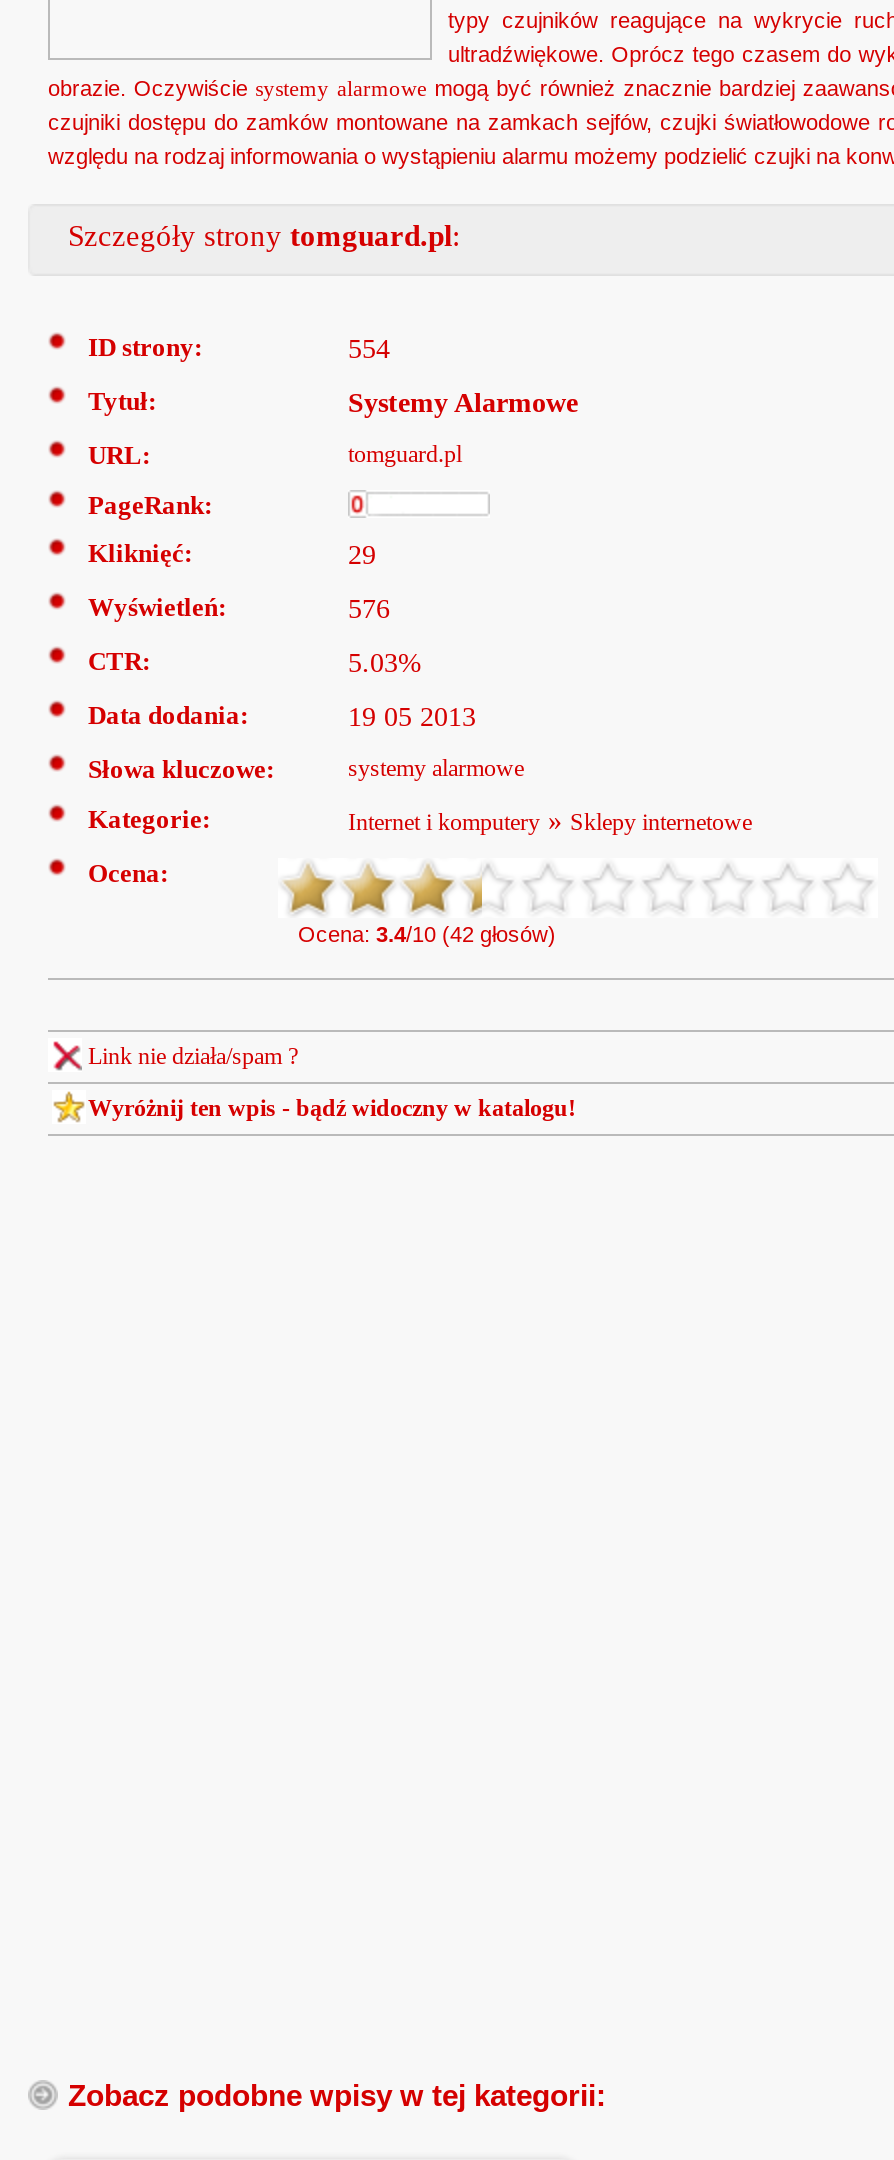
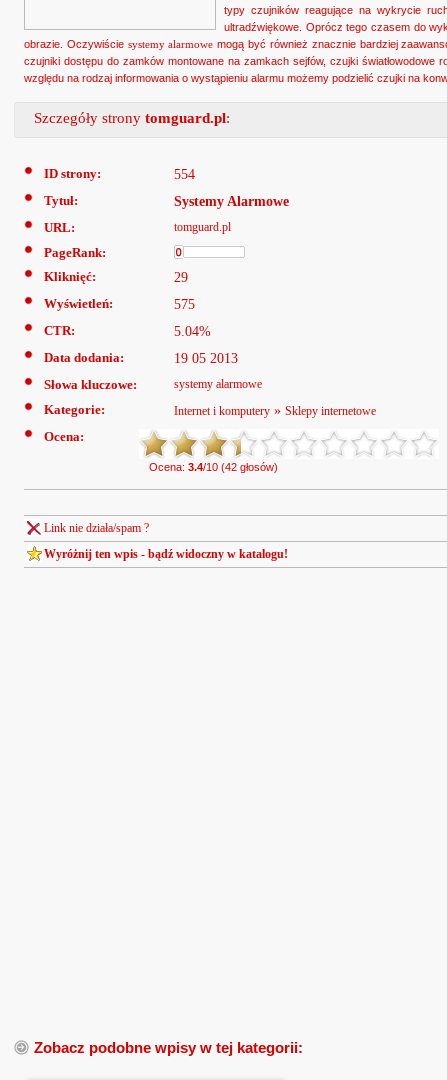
- 576
+ 575

- 5.03%
+ 5.04%
